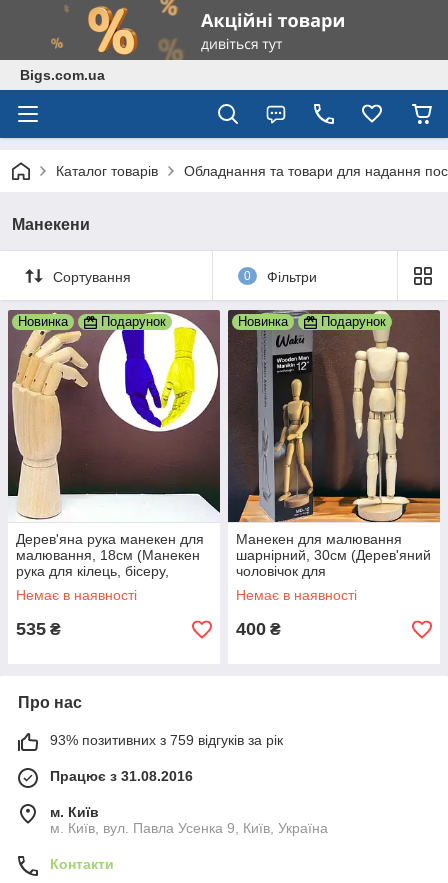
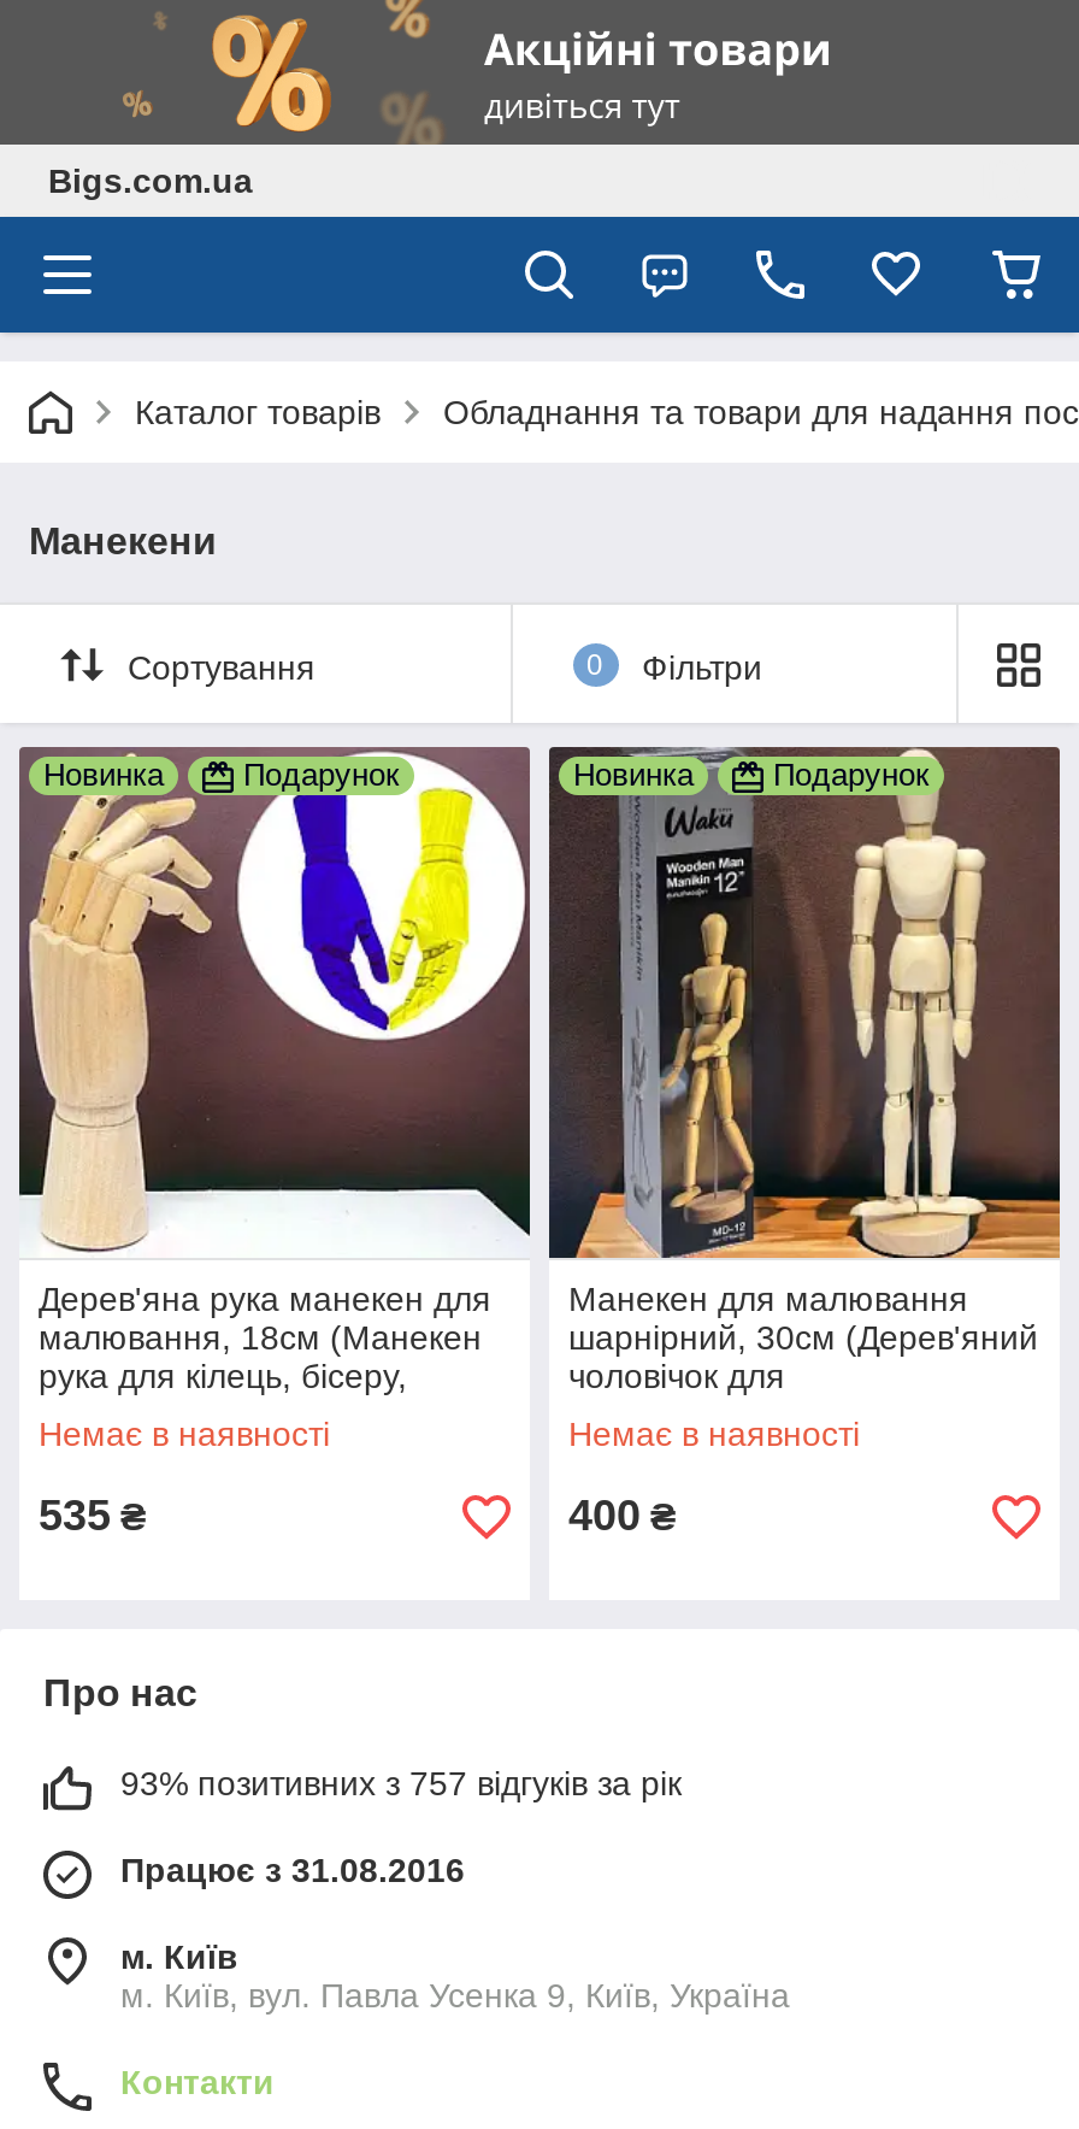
- 93% позитивних з 759 відгуків за рік
+ 93% позитивних з 757 відгуків за рік
